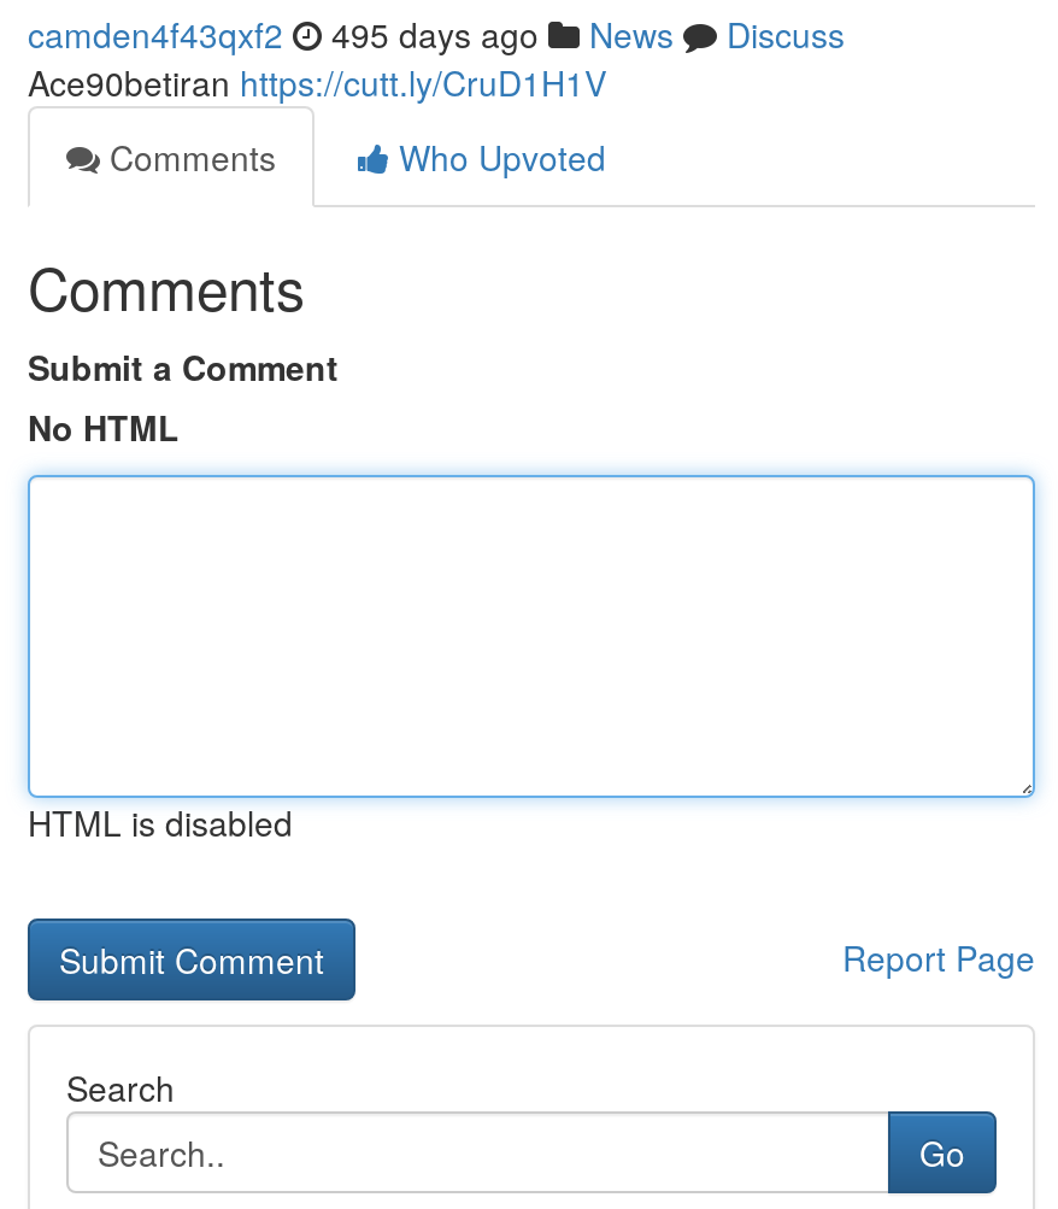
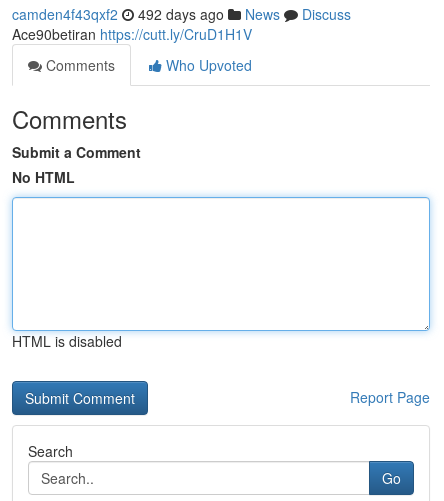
- camden4f43qxf2 495 days ago News Discuss
+ camden4f43qxf2 492 days ago News Discuss
